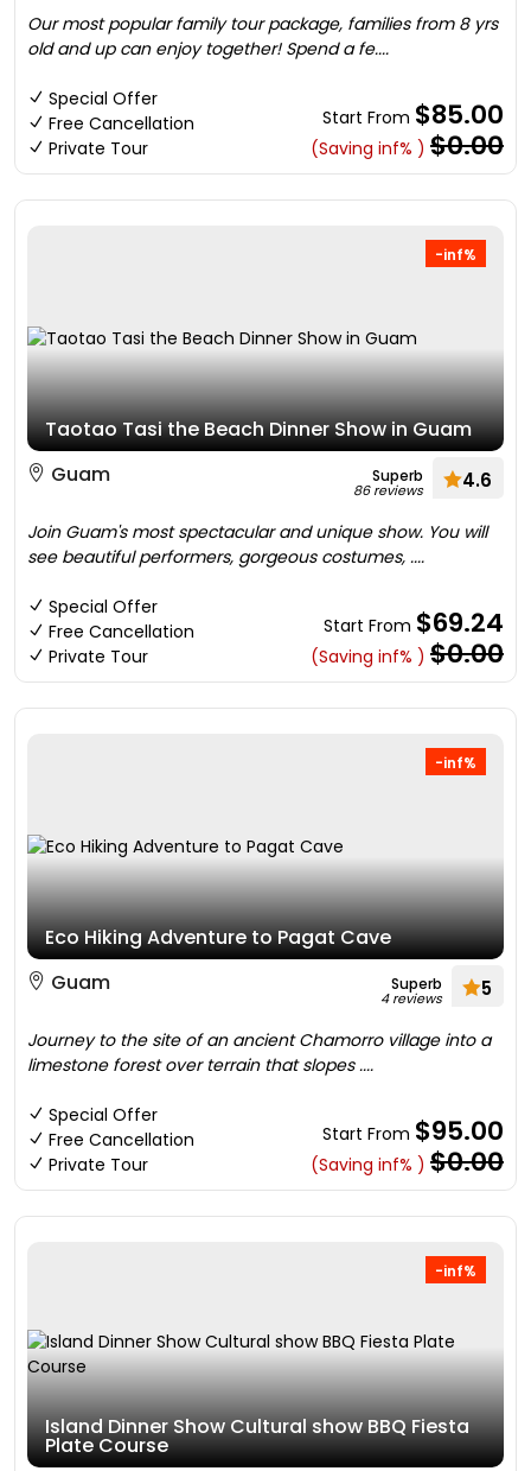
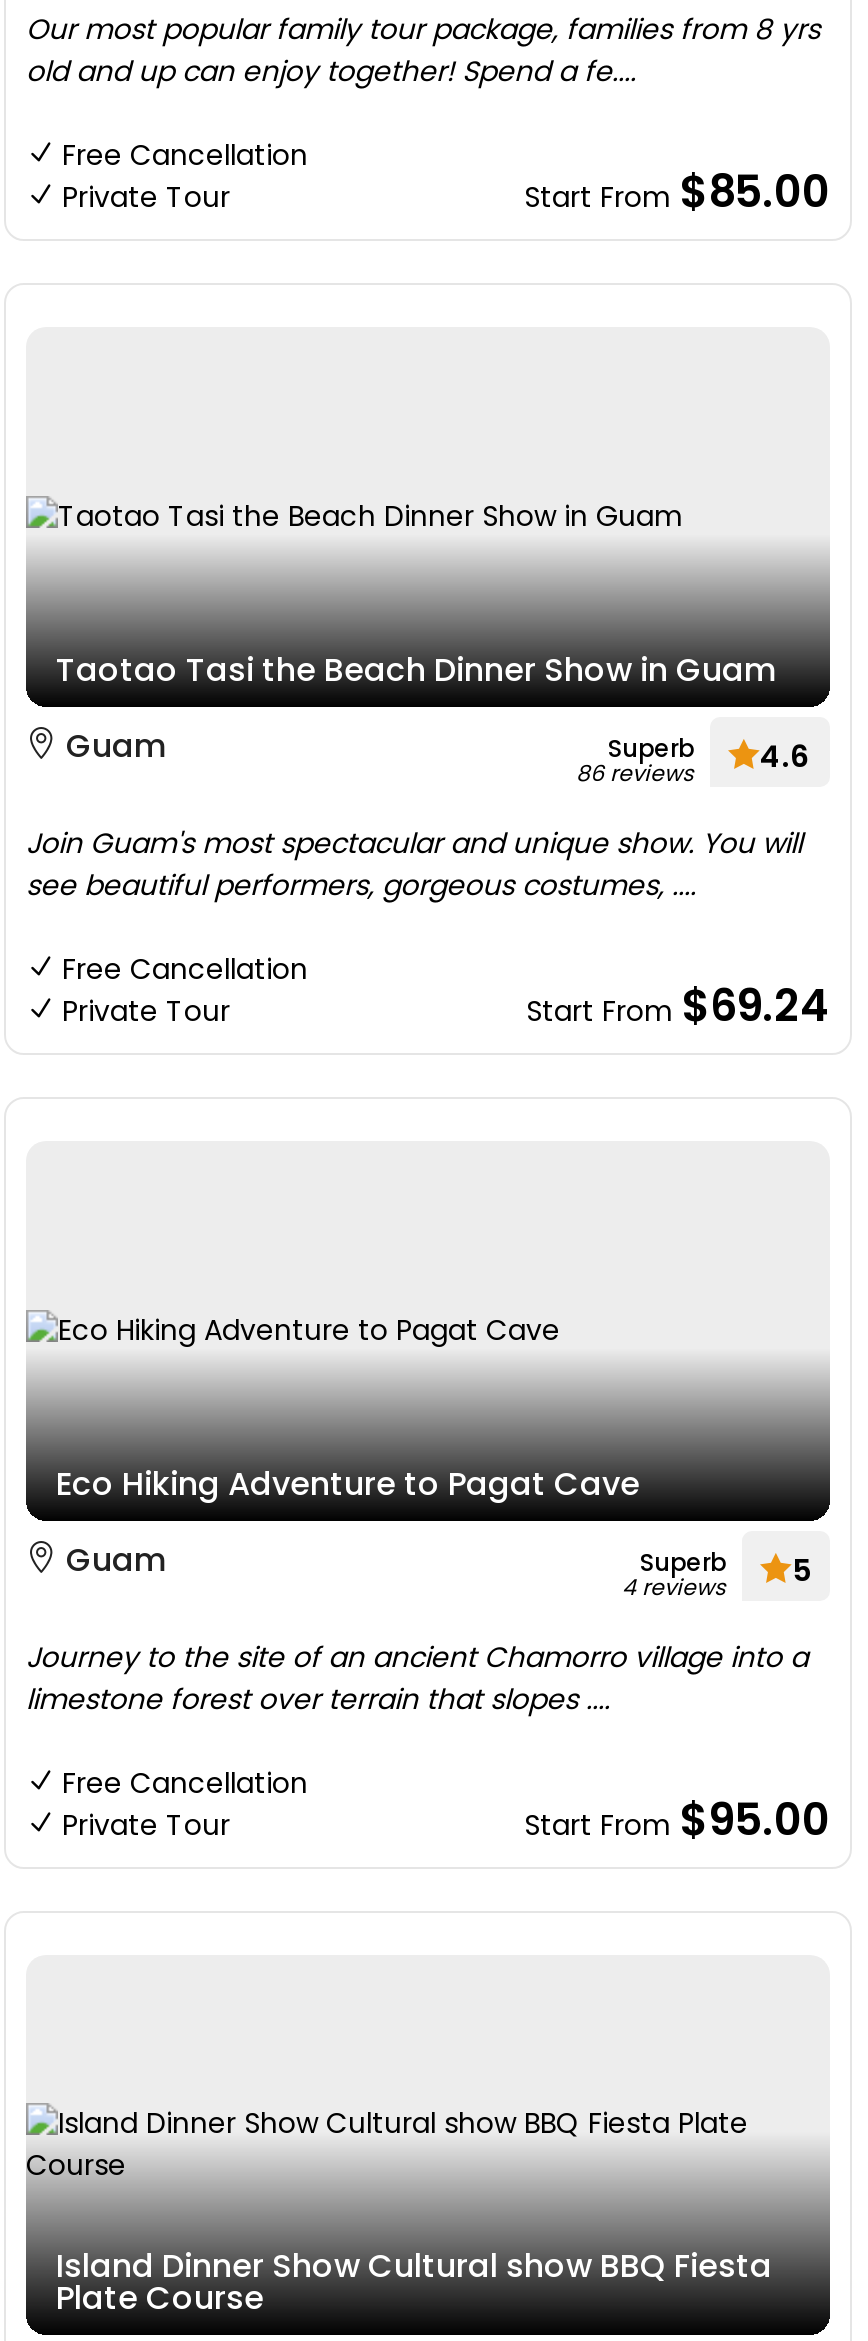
- Special Offer

- (Saving inf% ) $0.00
- -inf%

- Special Offer

- (Saving inf% ) $0.00
- -inf%

- Special Offer

- (Saving inf% ) $0.00
- -inf%
